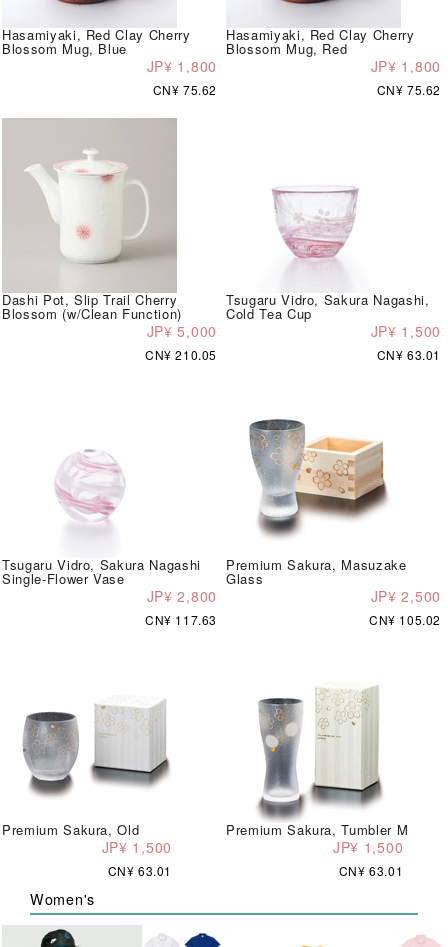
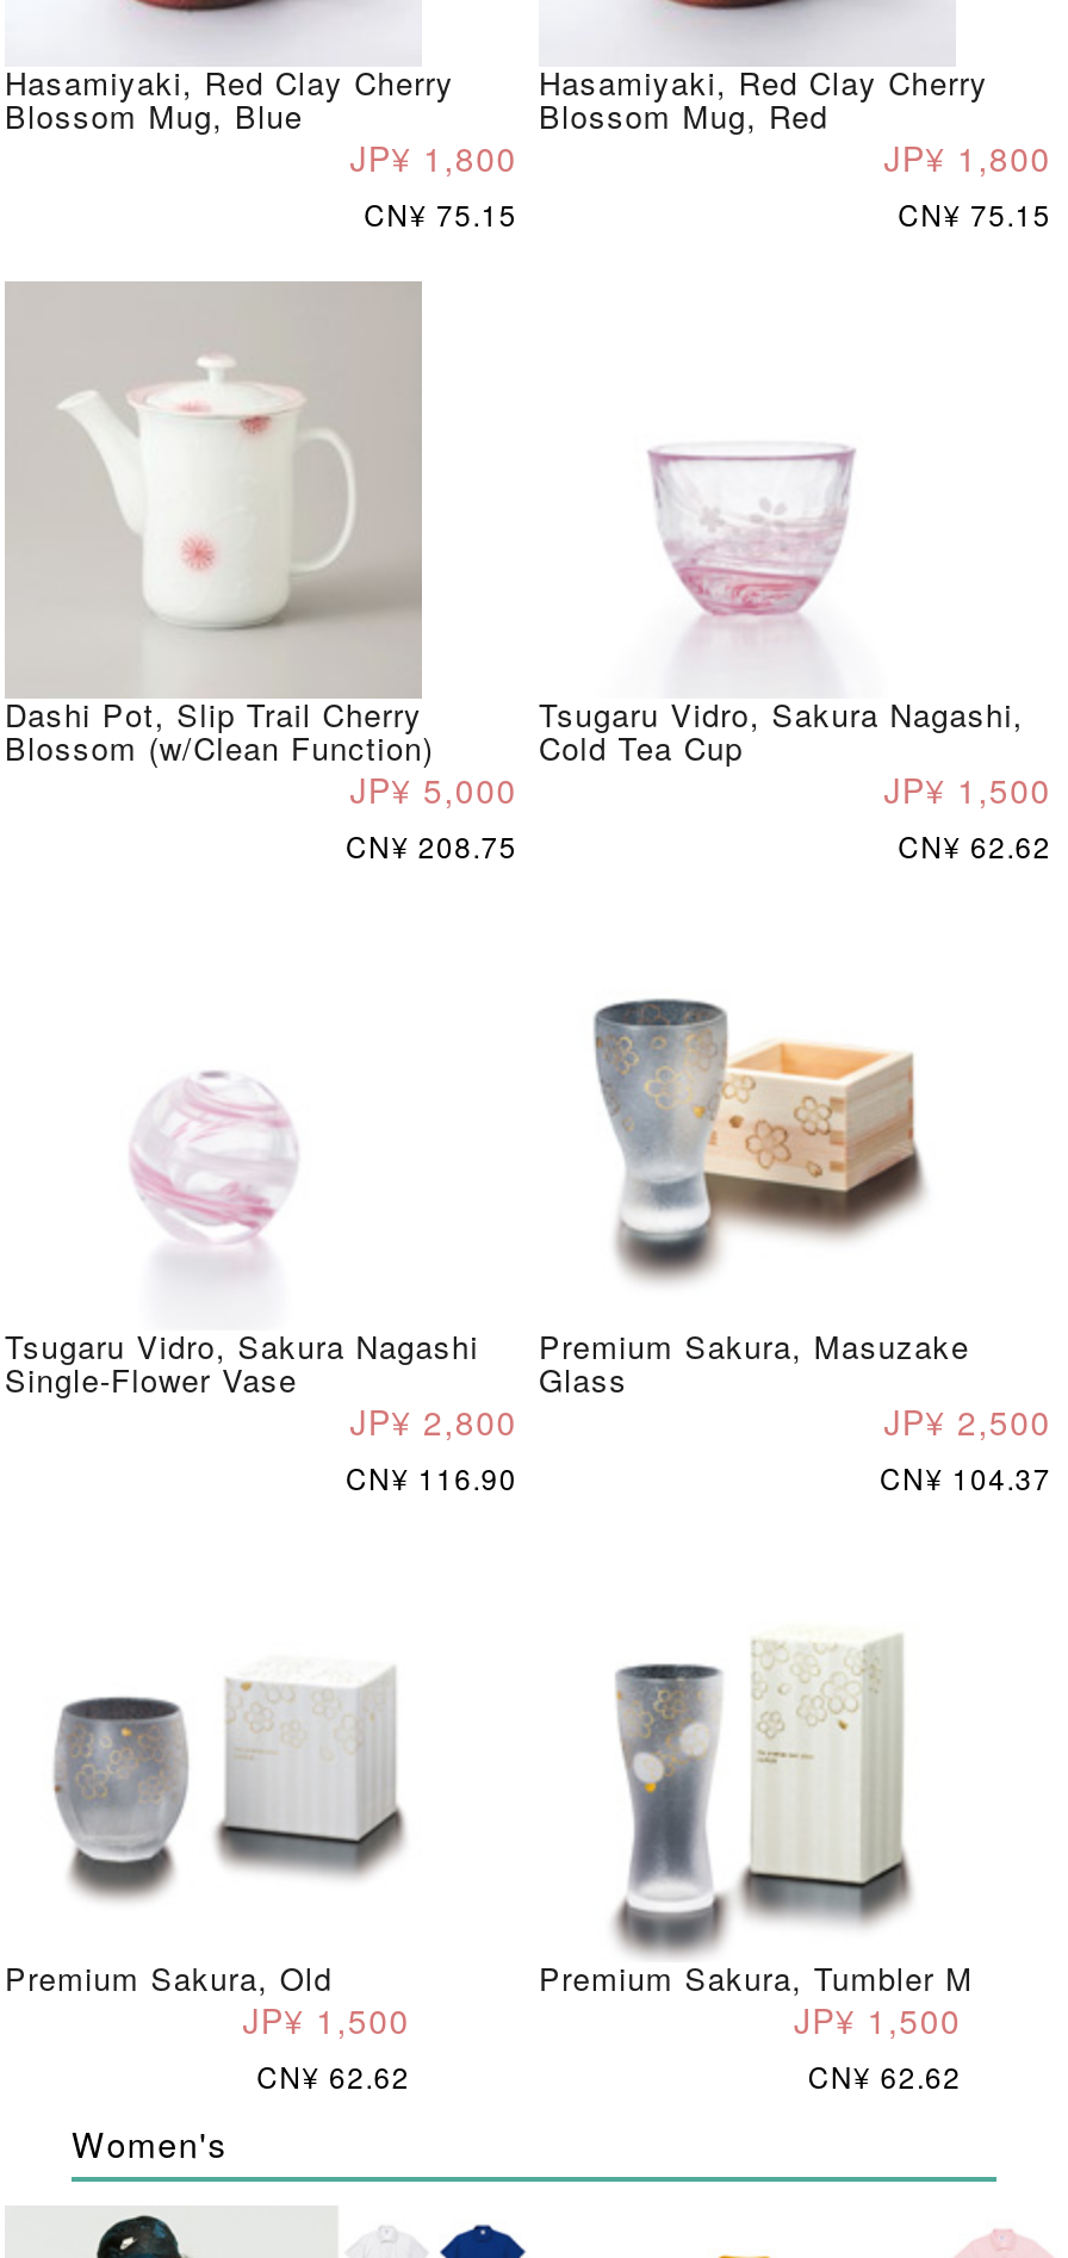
- CN¥ 75.62
+ CN¥ 75.15

- CN¥ 75.62
+ CN¥ 75.15

- CN¥ 210.05
+ CN¥ 208.75

- CN¥ 63.01
+ CN¥ 62.62

- CN¥ 117.63
+ CN¥ 116.90

- CN¥ 105.02
+ CN¥ 104.37

- CN¥ 63.01
+ CN¥ 62.62

- CN¥ 63.01
+ CN¥ 62.62
